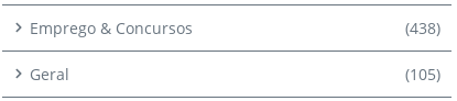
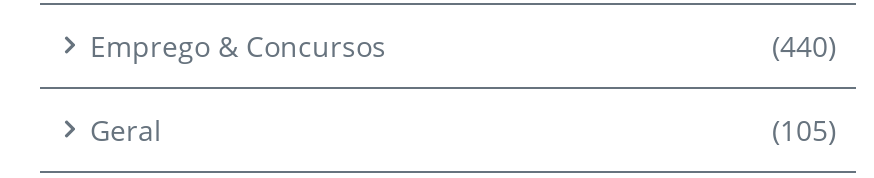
- (438)
+ (440)
